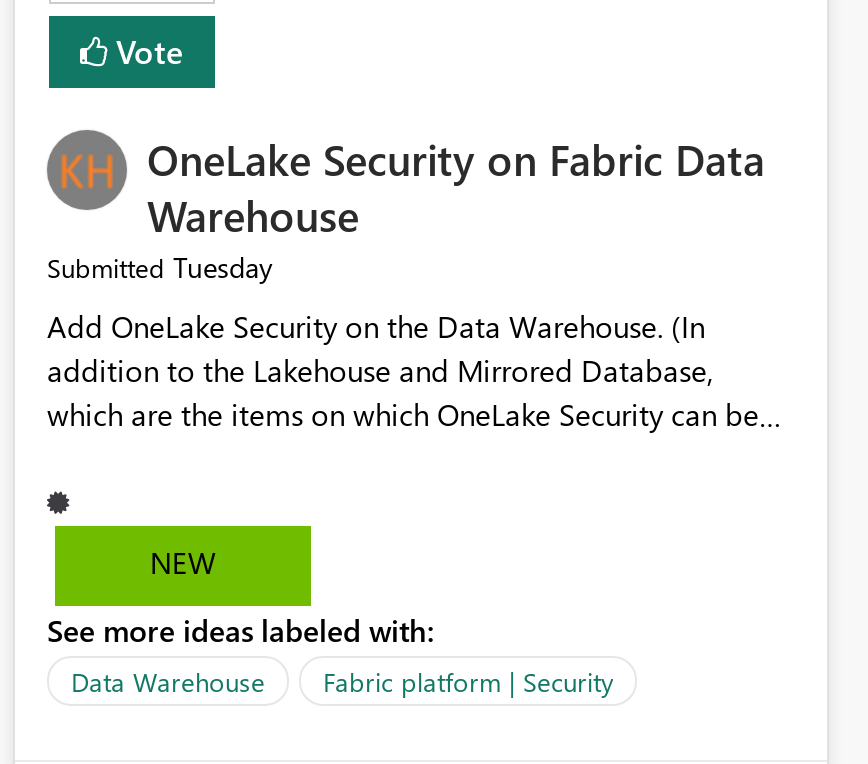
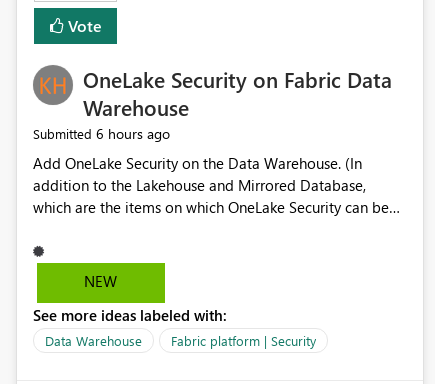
- Submitted Tuesday
+ Submitted 6 hours ago
